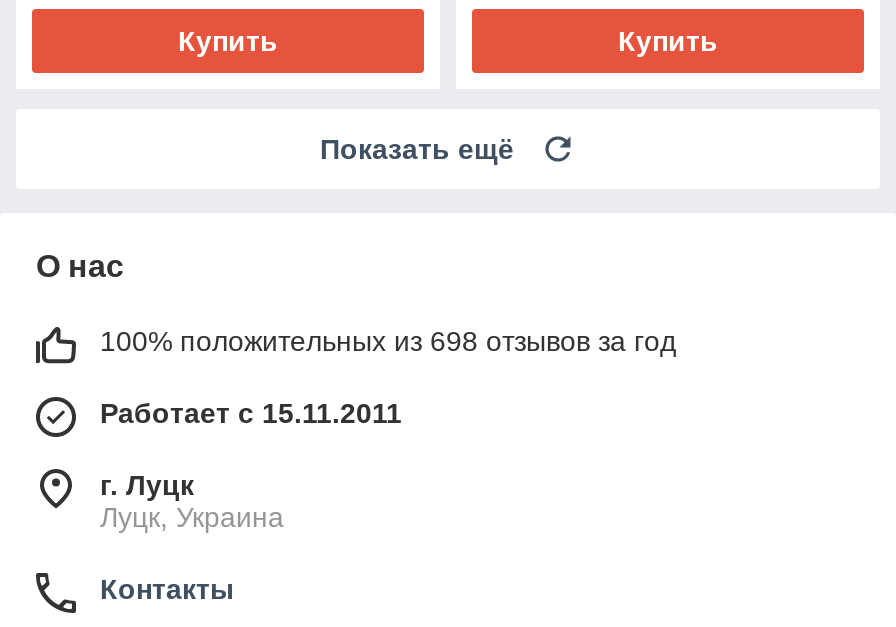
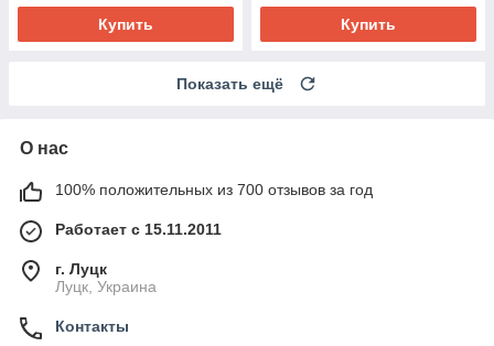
- 100% положительных из 698 отзывов за год
+ 100% положительных из 700 отзывов за год
